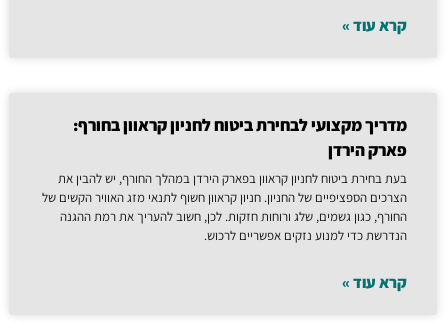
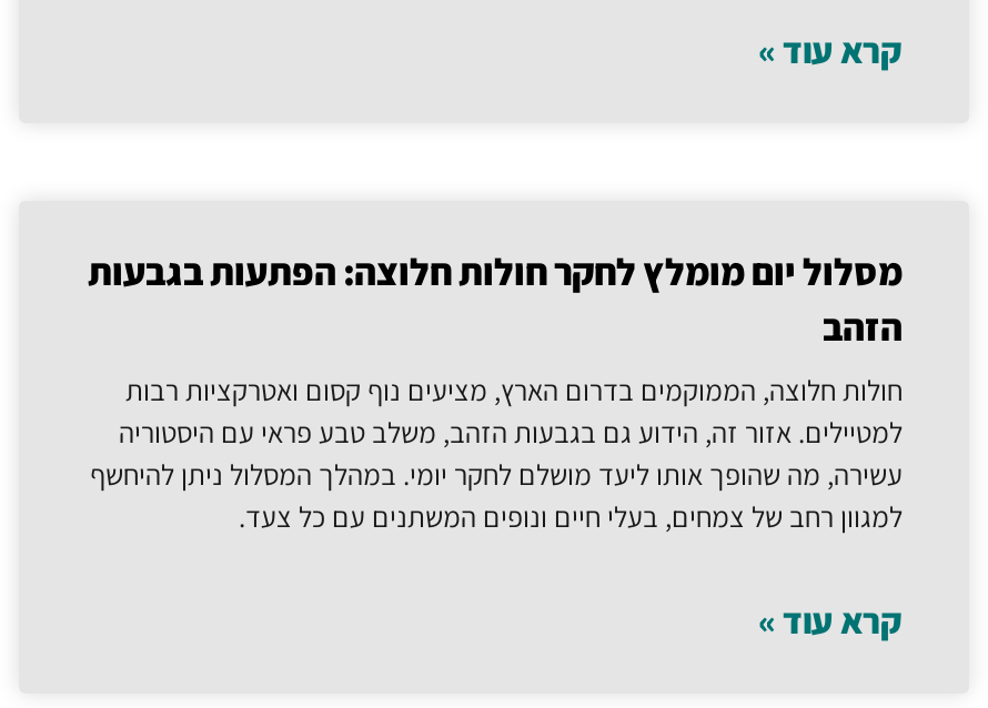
- מדריך מקצועי לבחירת ביטוח לחניון קראוון בחורף:
- פארק הירדן
- בעת בחירת ביטוח לחניון קראוון בפארק הירדן במהלך החורף, יש להבין את
- הצרכים הספציפיים של החניון. חניון קראוון חשוף לתנאי מזג האוויר הקשים של
- החורף, כגון גשמים, שלג ורוחות חזקות. לכן, חשוב להעריך את רמת ההגנה
- הנדרשת כדי למנוע נזקים אפשריים לרכוש.
+ מסלול יום מומלץ לחקר חולות חלוצה: הפתעות בגבעות
+ הזהב
+ חולות חלוצה, הממוקמים בדרום הארץ, מציעים נוף קסום ואטרקציות רבות
+ למטיילים. אזור זה, הידוע גם בגבעות הזהב, משלב טבע פראי עם היסטוריה
+ עשירה, מה שהופך אותו ליעד מושלם לחקר יומי. במהלך המסלול ניתן להיחשף
+ למגוון רחב של צמחים, בעלי חיים ונופים המשתנים עם כל צעד.
